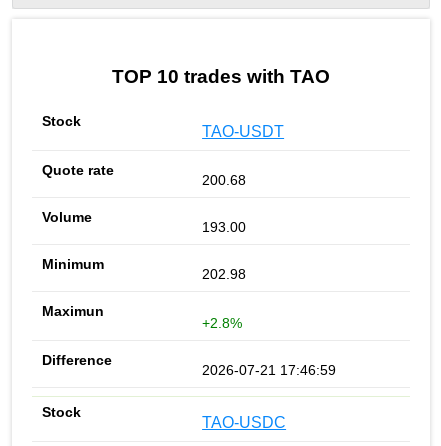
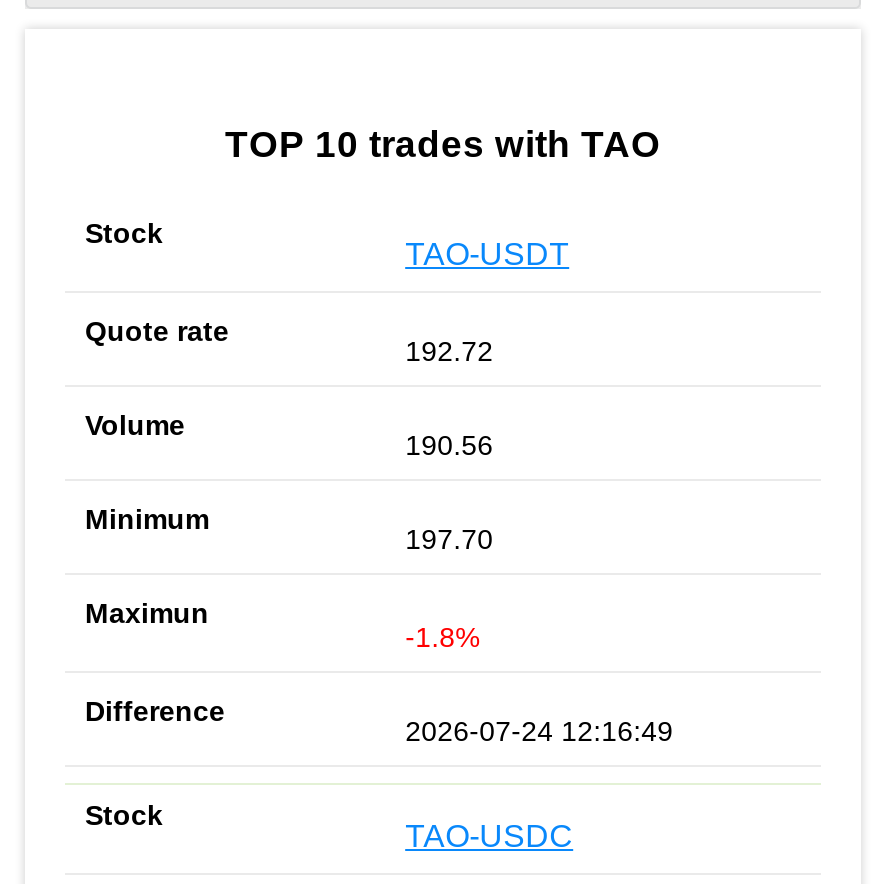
- 200.68
+ 192.72

- 193.00
+ 190.56

- 202.98
+ 197.70

- +2.8%
+ -1.8%

- 2026-07-21 17:46:59
+ 2026-07-24 12:16:49
